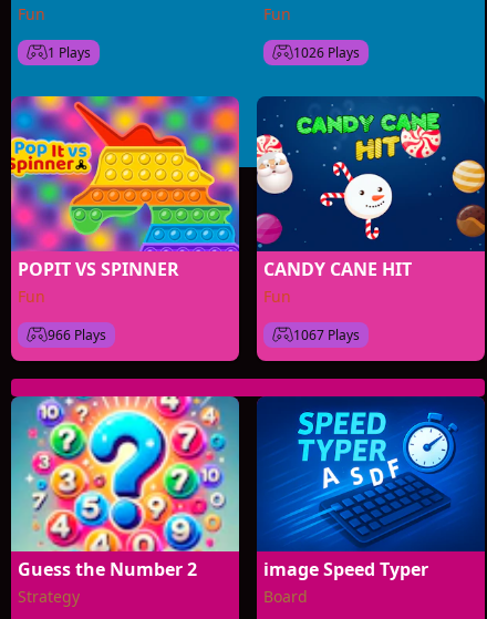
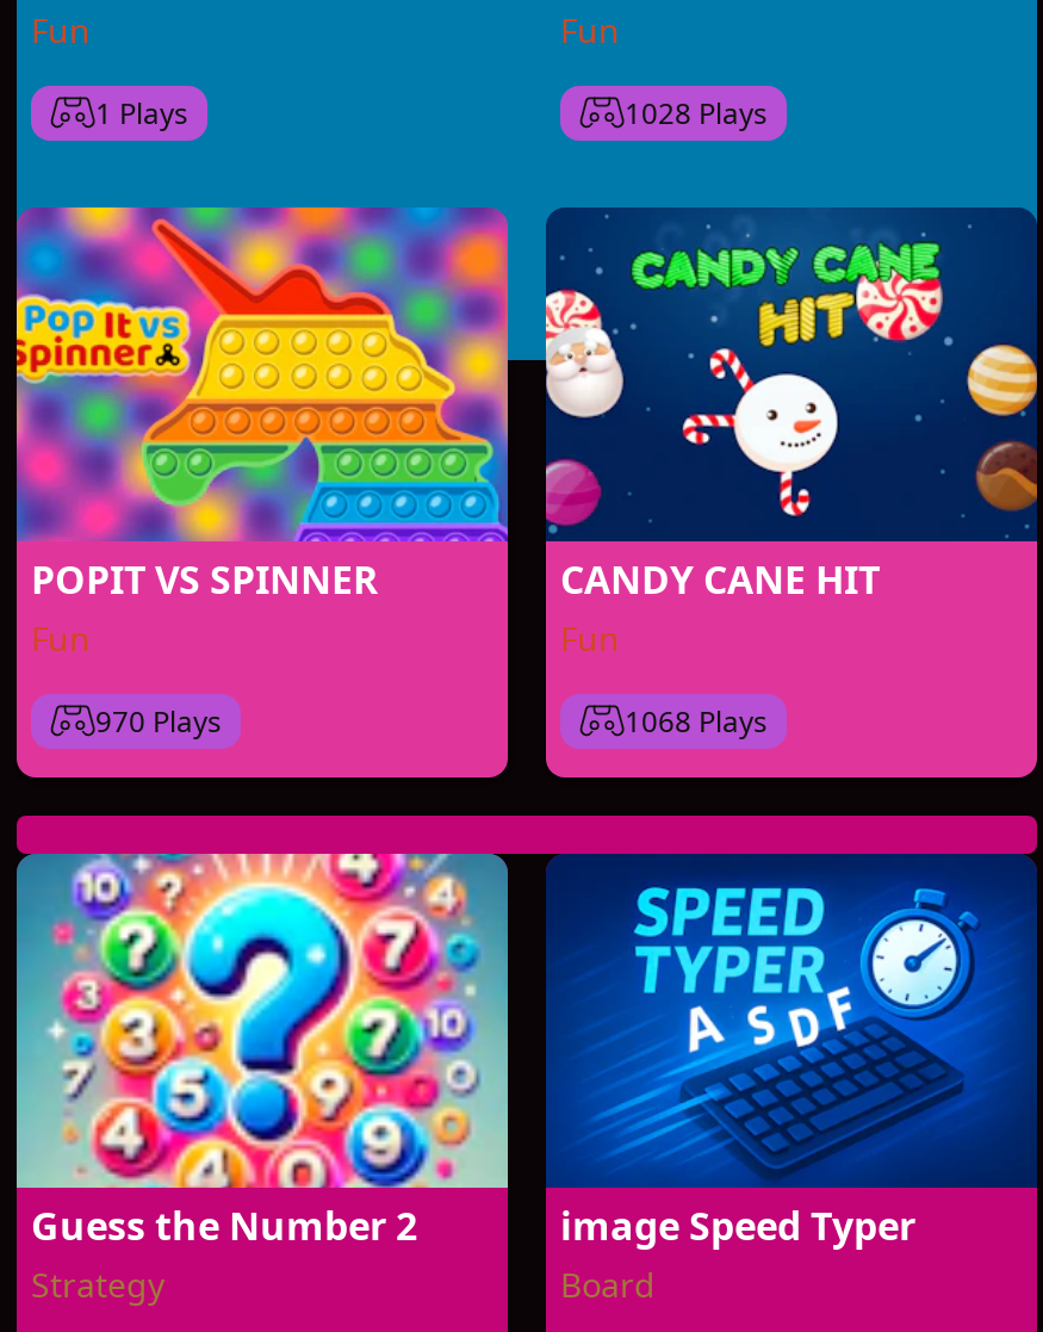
- 1026 Plays
+ 1028 Plays

- 966 Plays
+ 970 Plays

- 1067 Plays
+ 1068 Plays
